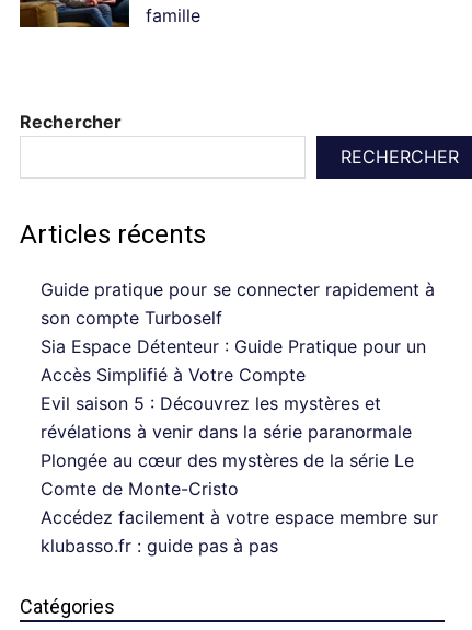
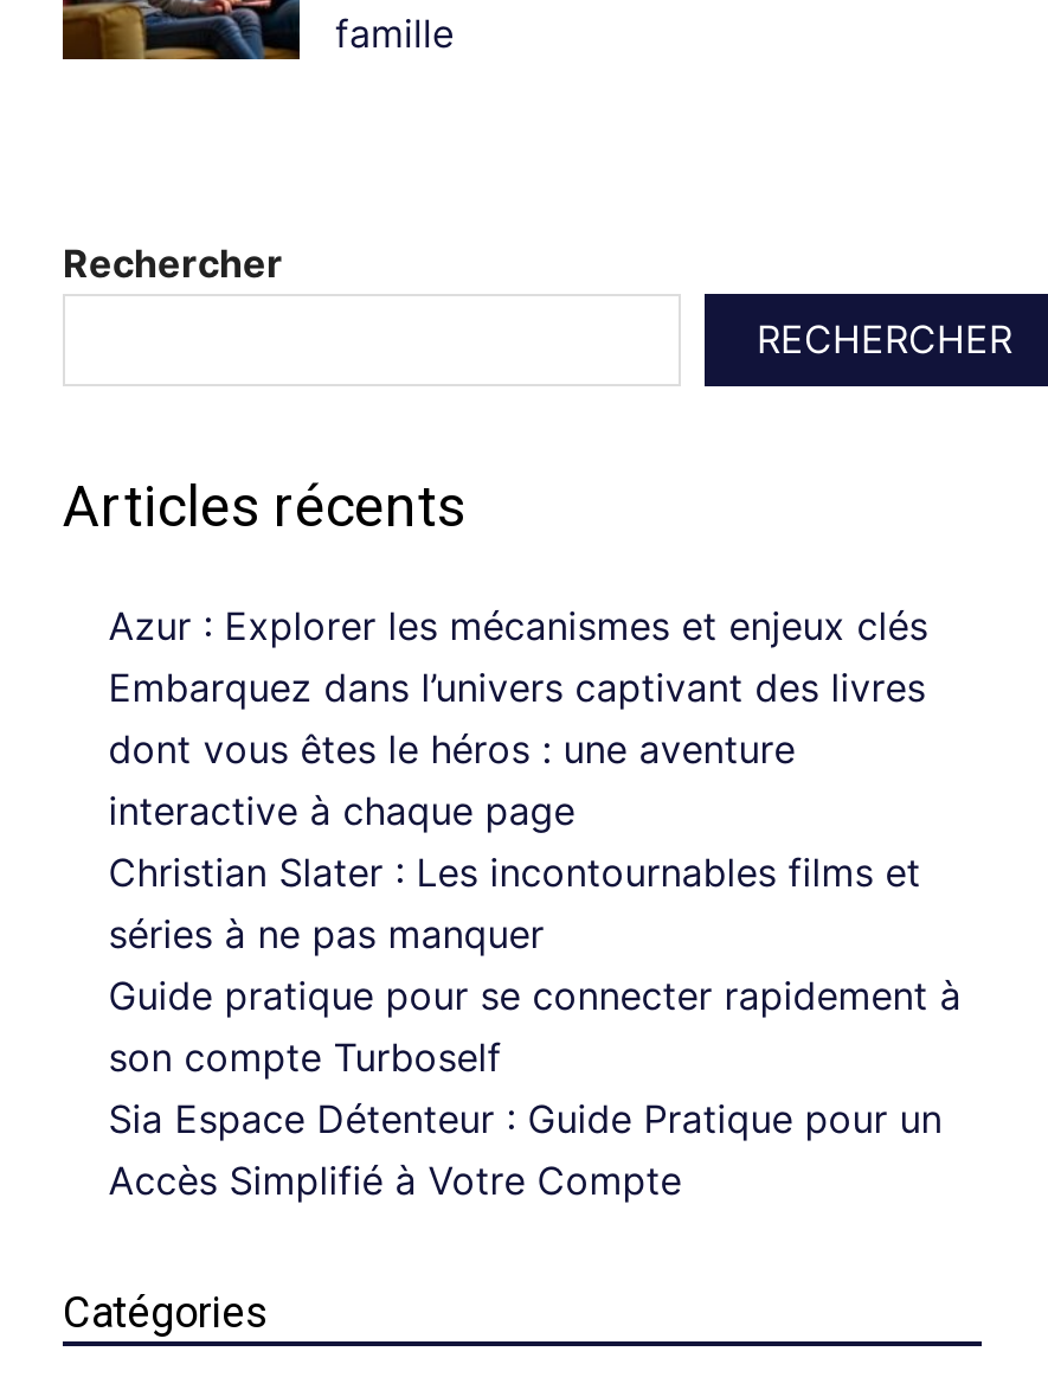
+ Azur : Explorer les mécanismes et enjeux clés
+ Embarquez dans l’univers captivant des livres
+ dont vous êtes le héros : une aventure
+ interactive à chaque page
+ Christian Slater : Les incontournables films et
+ séries à ne pas manquer

moved down: Guide pratique pour se connecter rapidement à | son compte Turboself | Sia Espace Détenteur : Guide Pratique pour un | Accès Simplifié à Votre Compte

- Evil saison 5 : Découvrez les mystères et
- révélations à venir dans la série paranormale
- Plongée au cœur des mystères de la série Le
- Comte de Monte-Cristo
- Accédez facilement à votre espace membre sur
- klubasso.fr : guide pas à pas
